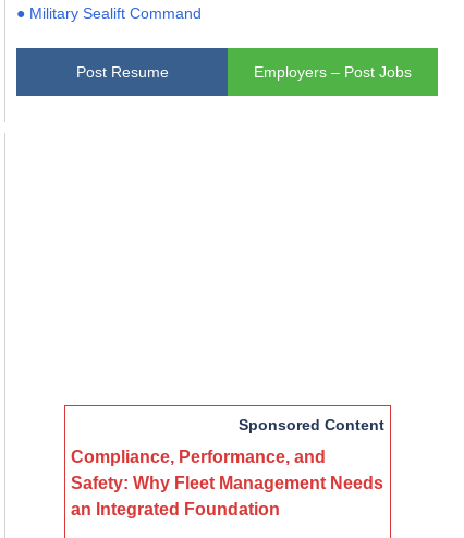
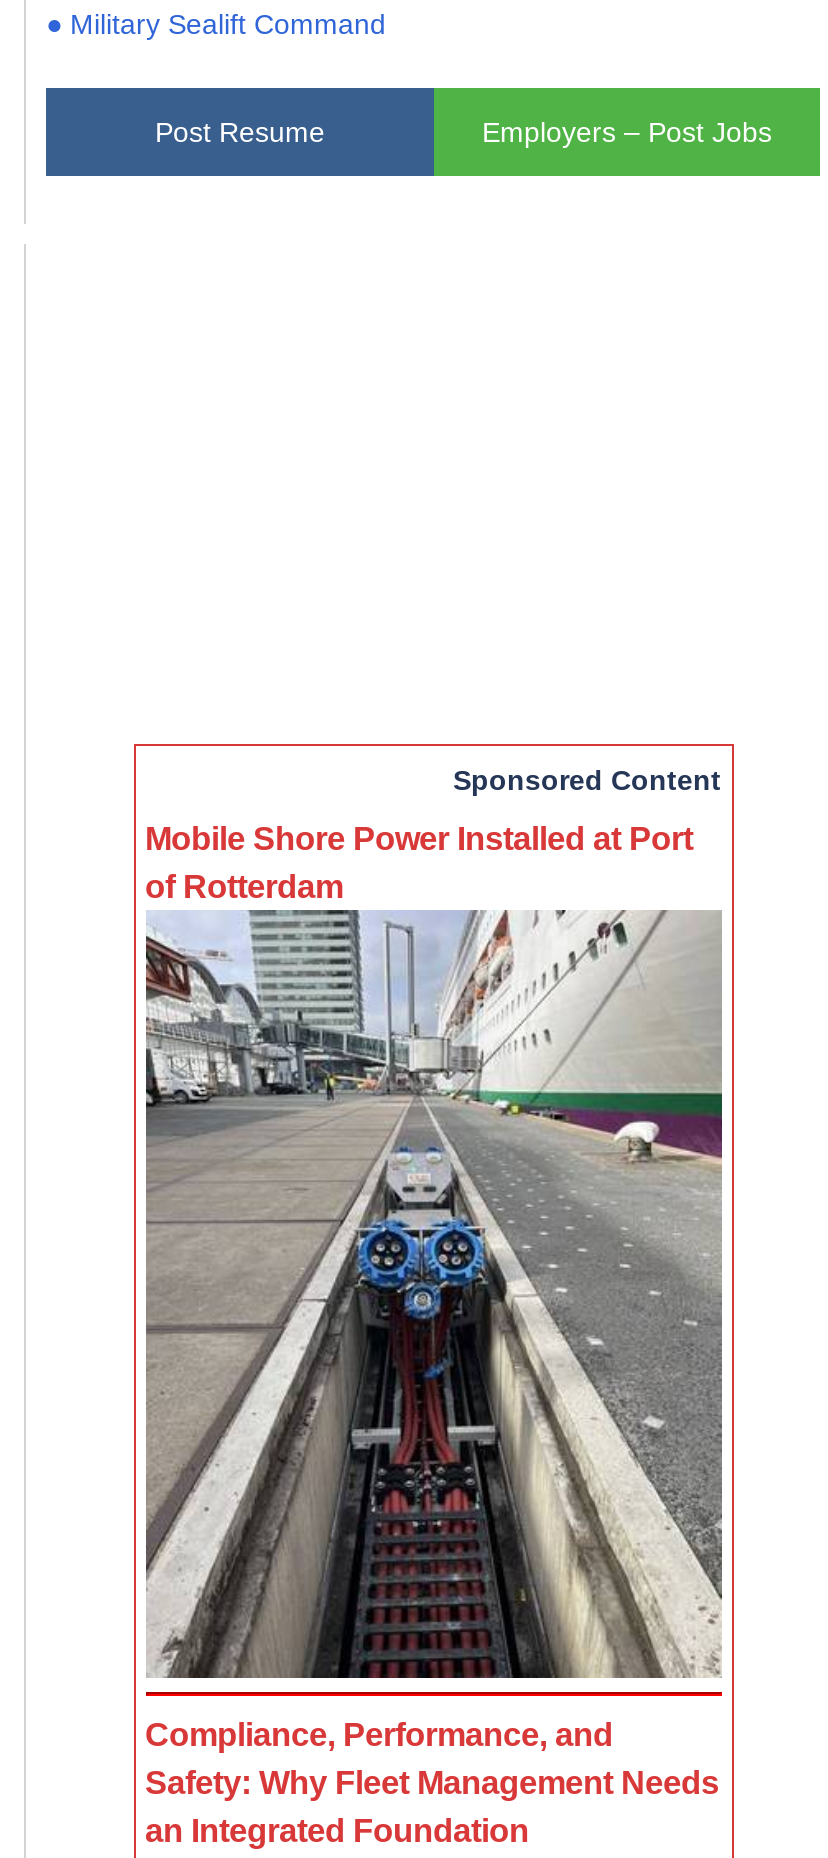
+ [image]

+ Mobile Shore Power Installed at Port
+ of Rotterdam
